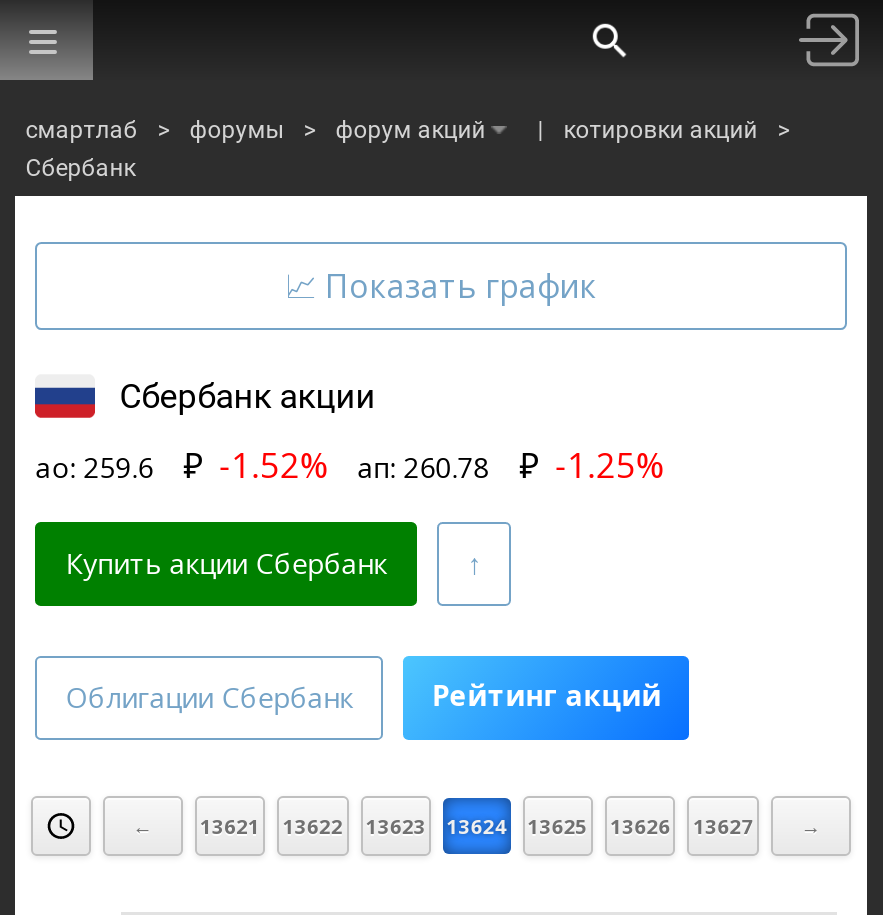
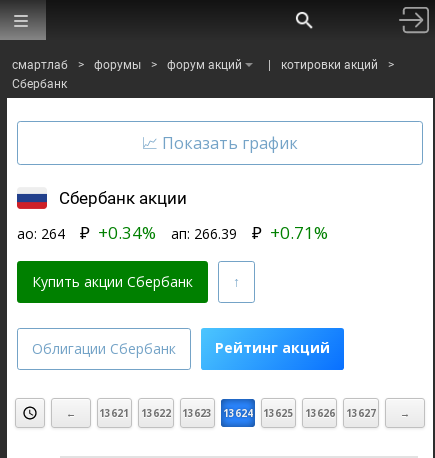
- ао: 259.6
+ ао: 264

- ₽ -1.52%
+ ₽ +0.34%

- ап: 260.78
+ ап: 266.39

- ₽ -1.25%
+ ₽ +0.71%
